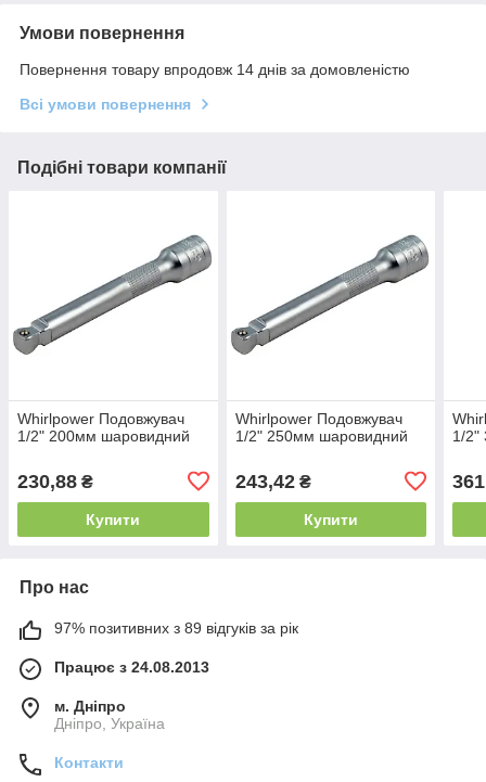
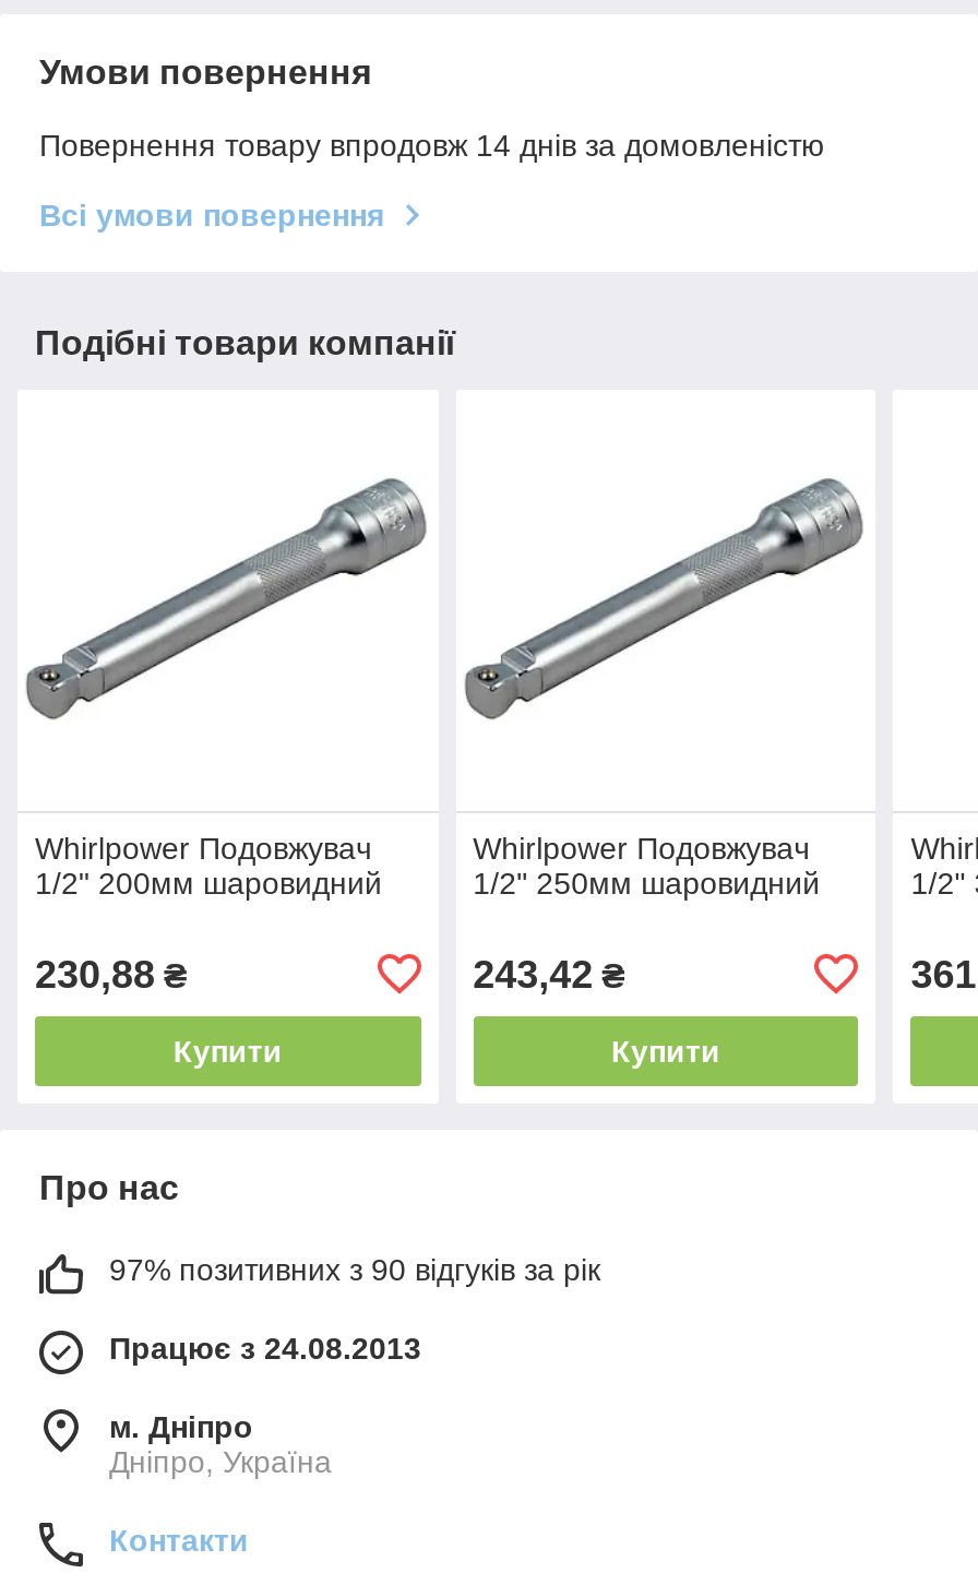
- 97% позитивних з 89 відгуків за рік
+ 97% позитивних з 90 відгуків за рік
